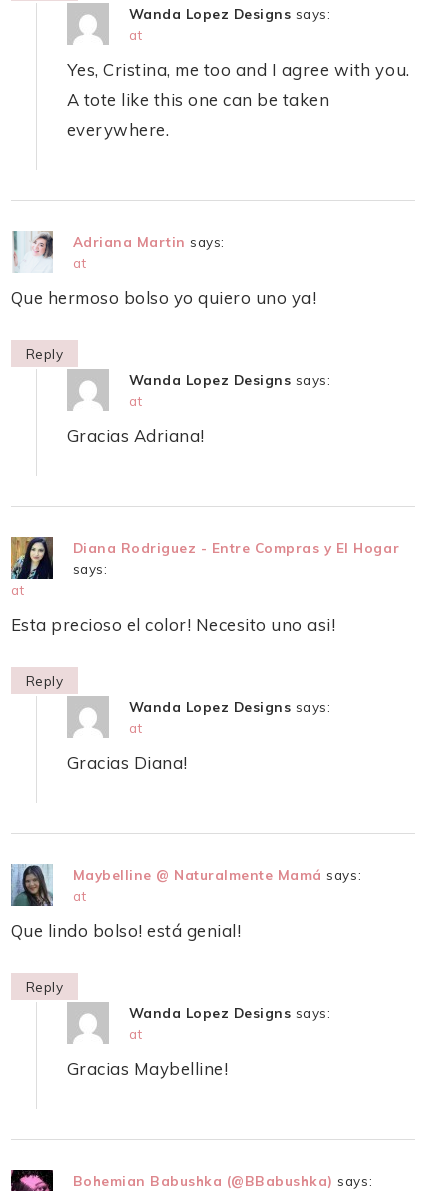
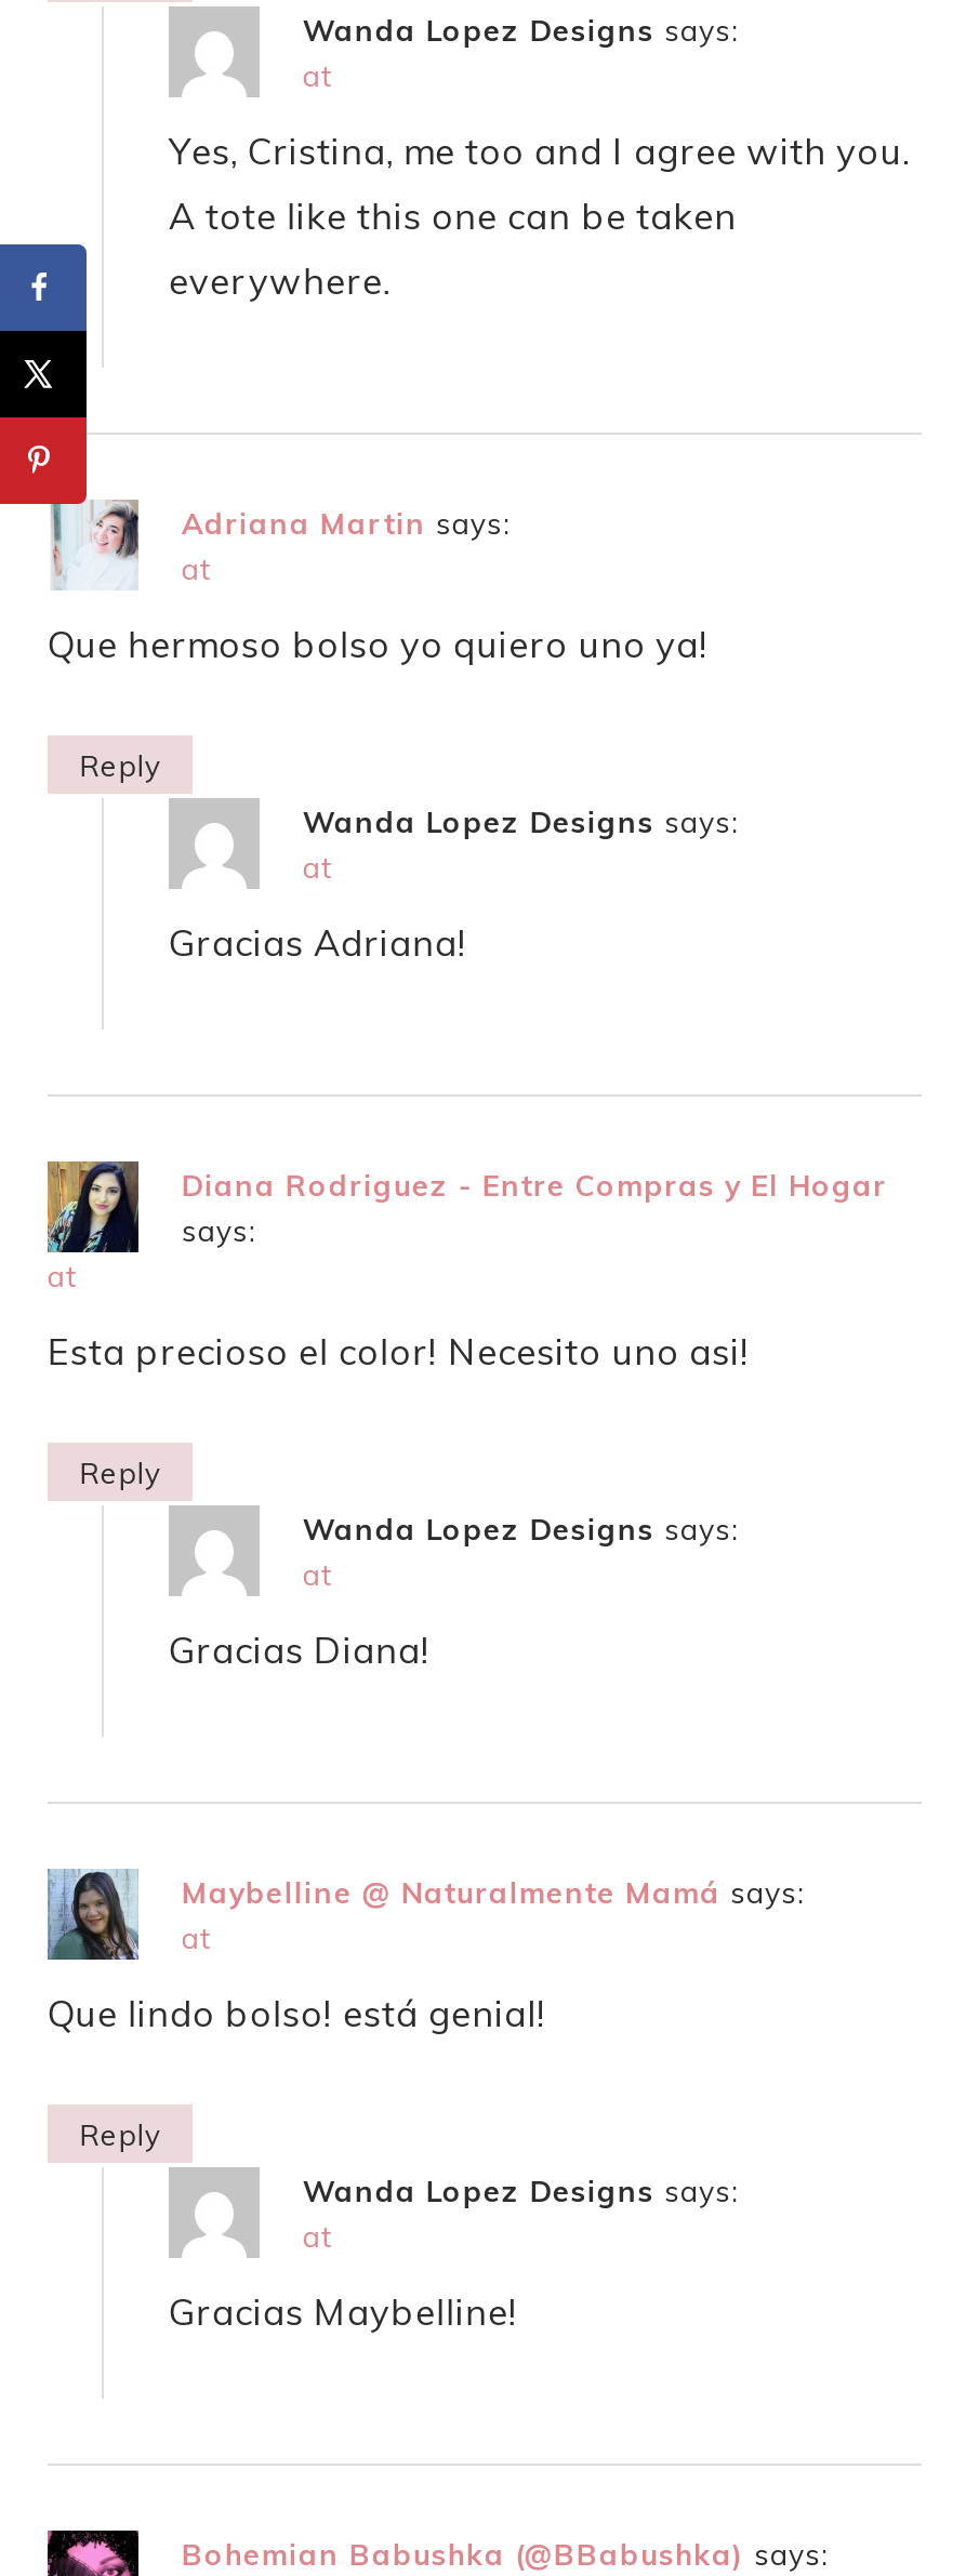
+ [image]
